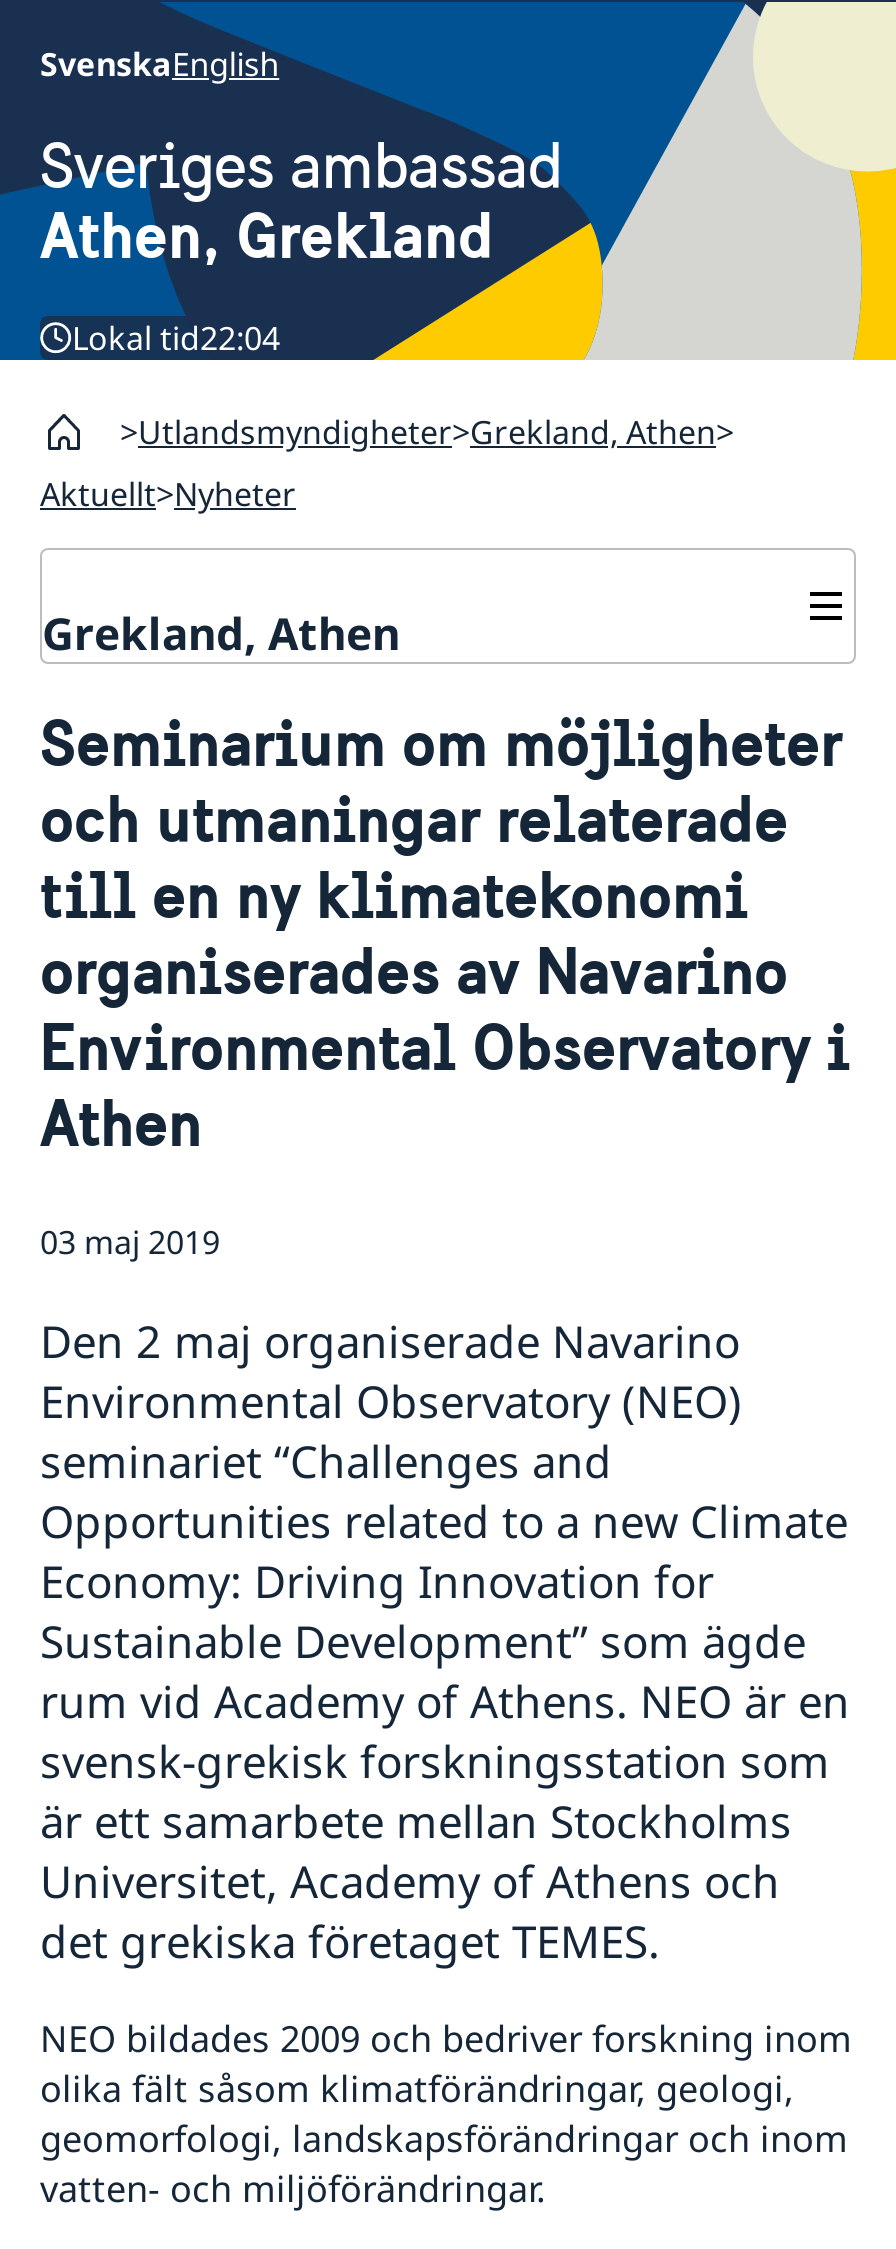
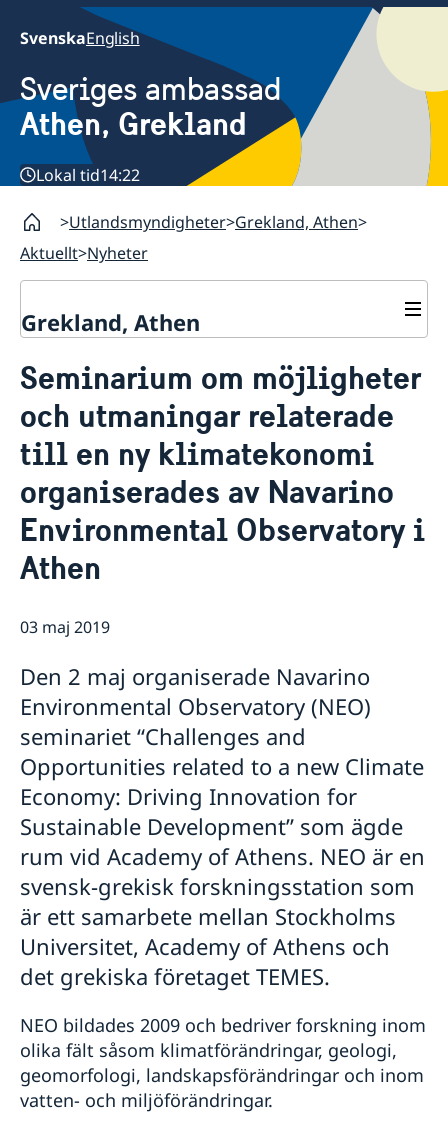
- Lokal tid22:04
+ Lokal tid14:22
